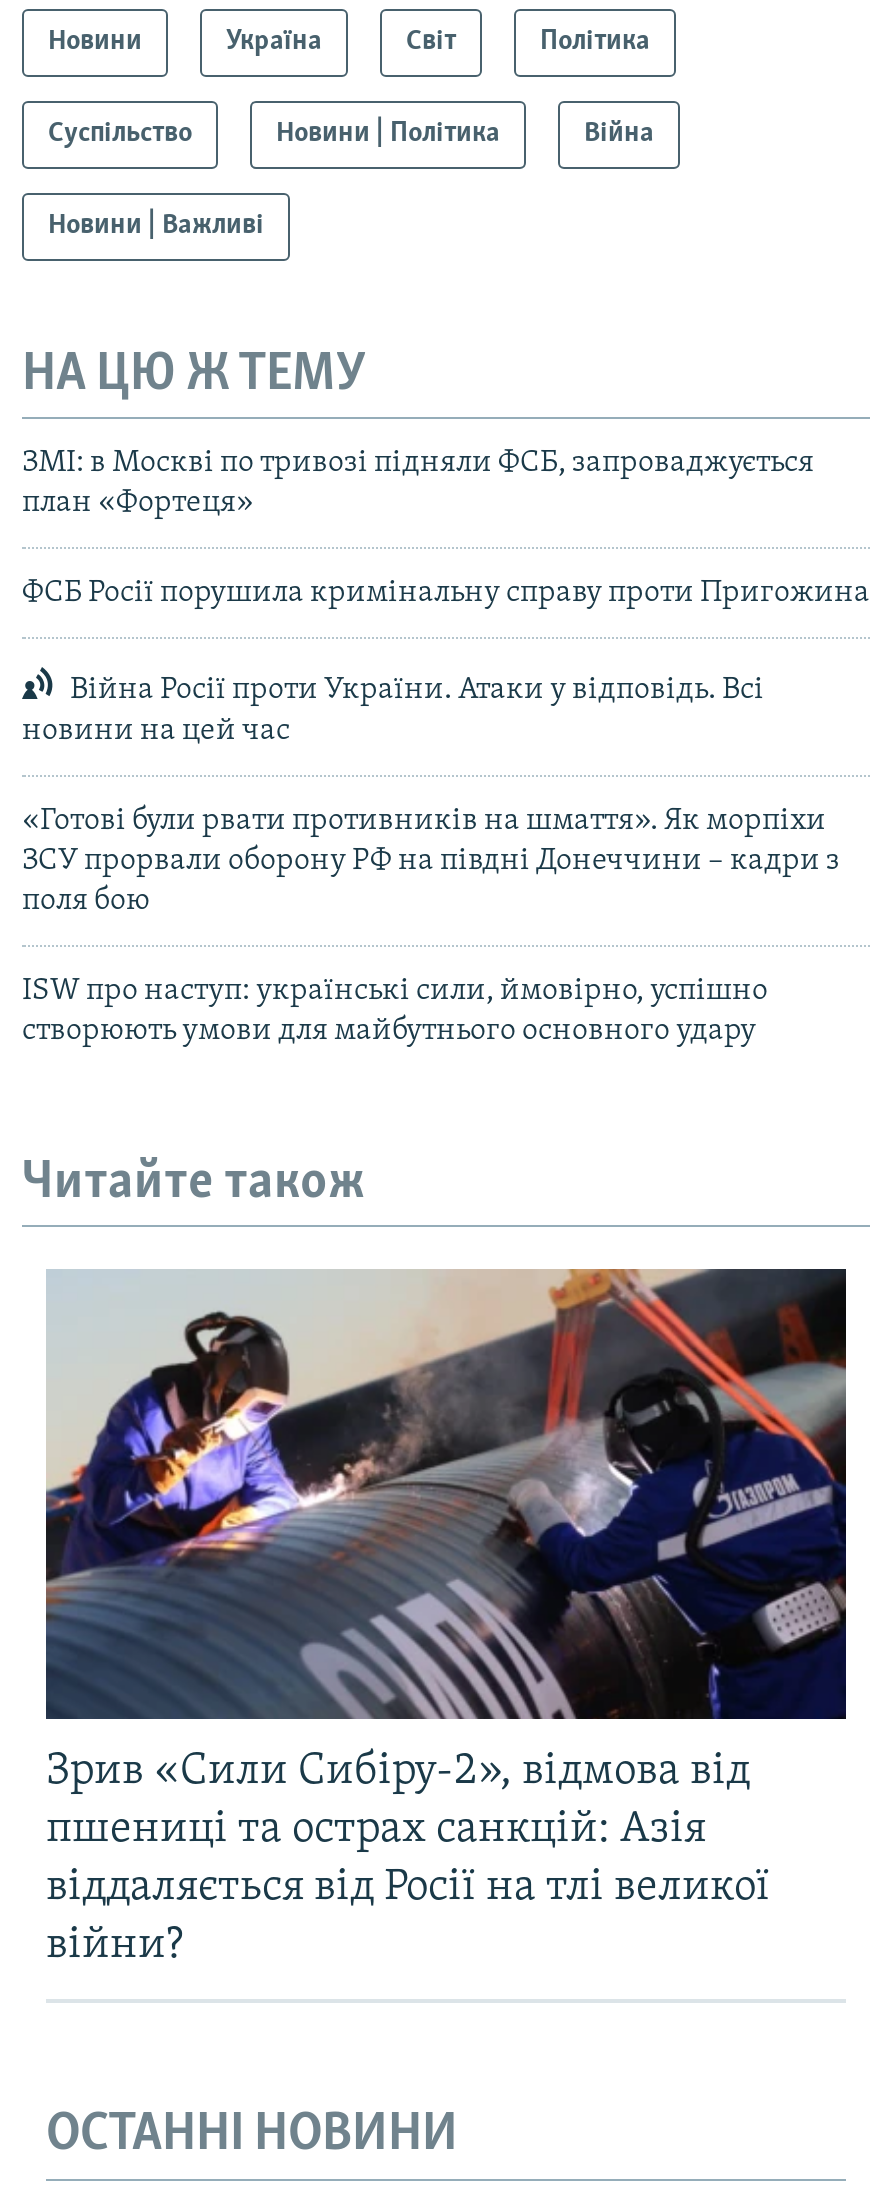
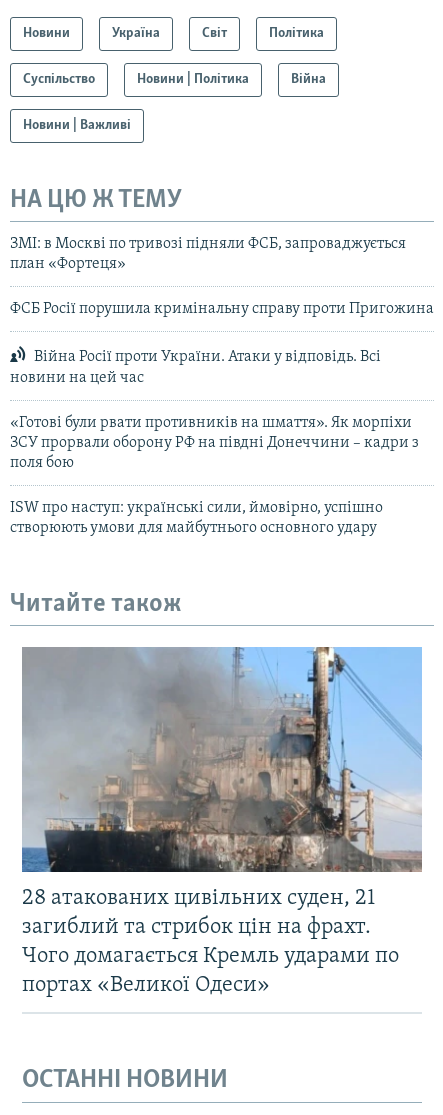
- [image]
- Зрив «Сили Сибіру-2», відмова від
- пшениці та острах санкцій: Азія
- віддаляється від Росії на тлі великої
- війни?
+ [image]
+ 28 атакованих цивільних суден, 21
+ загиблий та стрибок цін на фрахт.
+ Чого домагається Кремль ударами по
+ портах «Великої Одеси»
